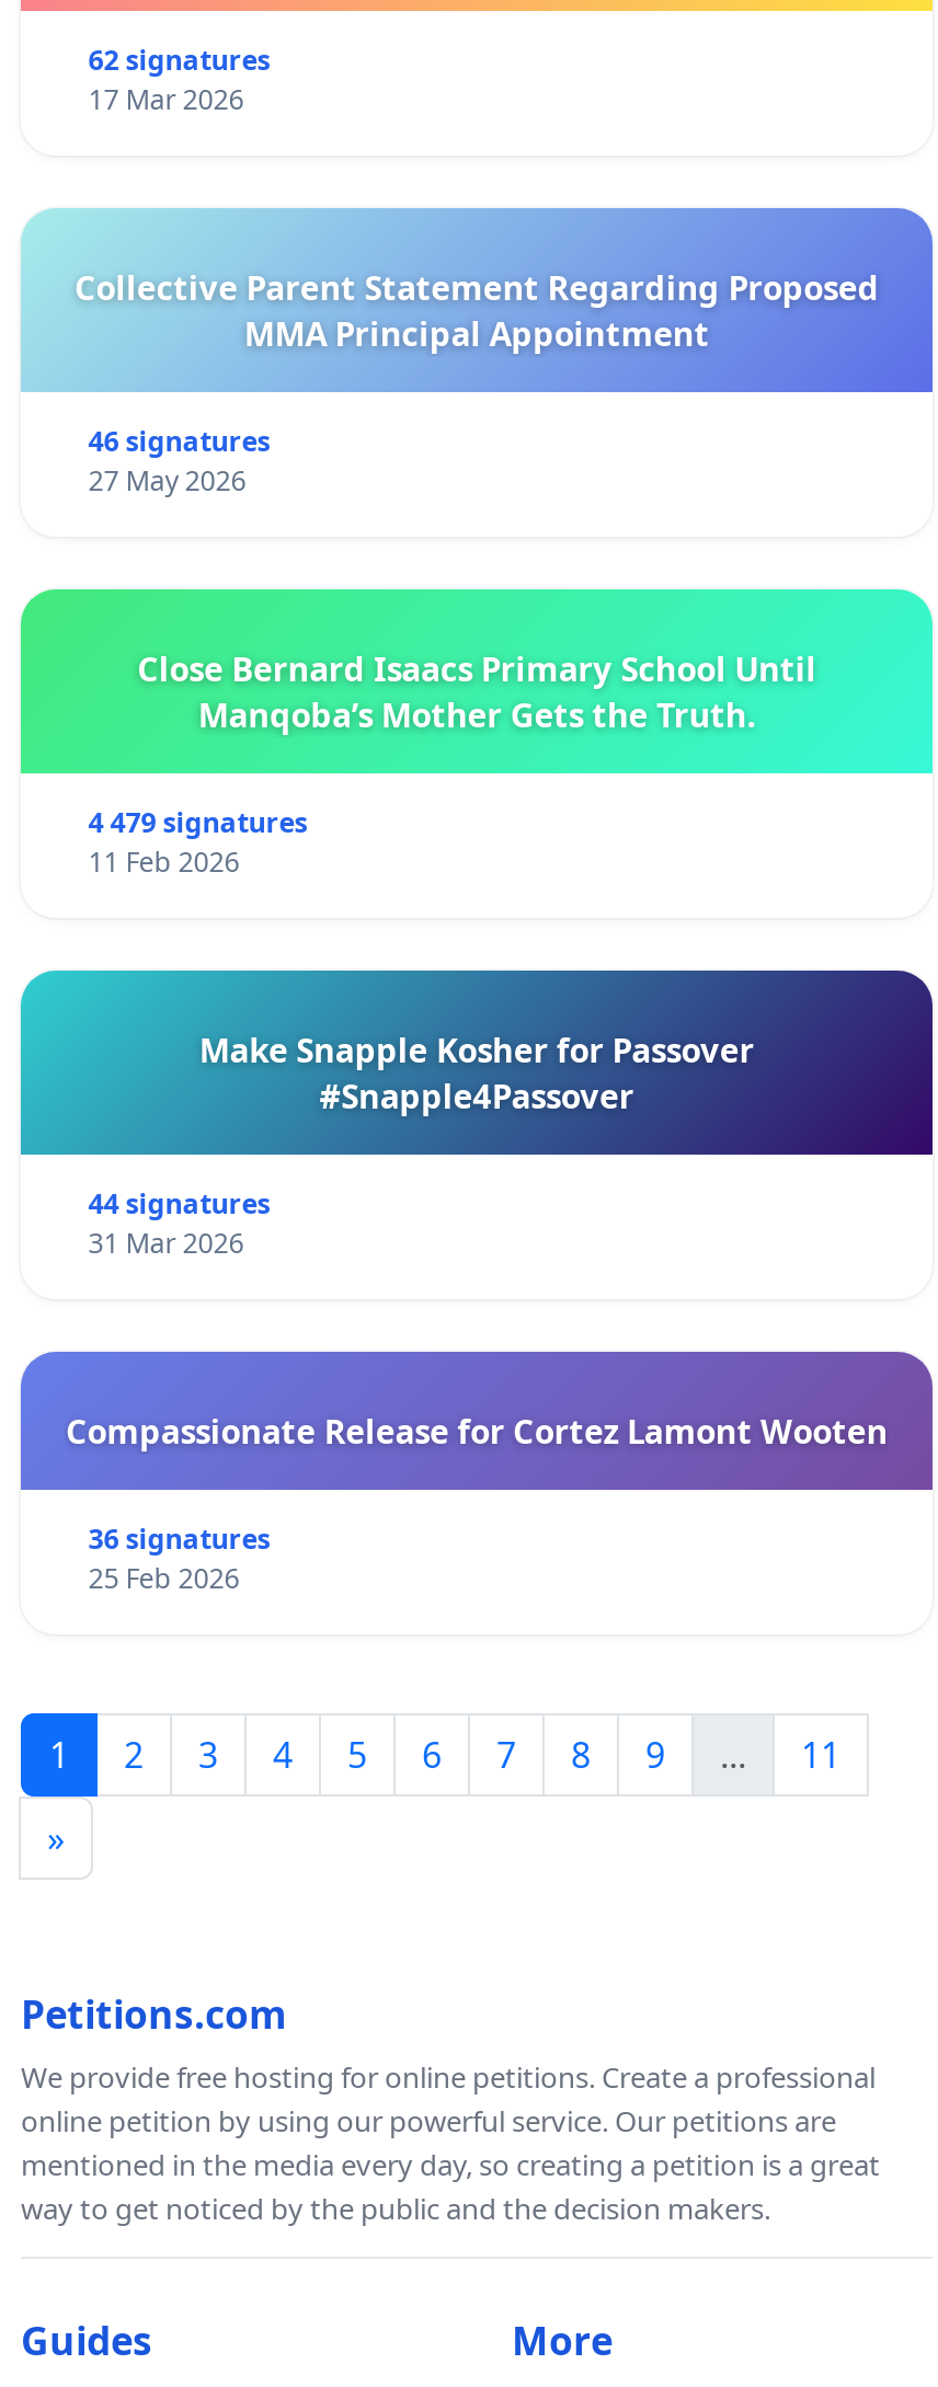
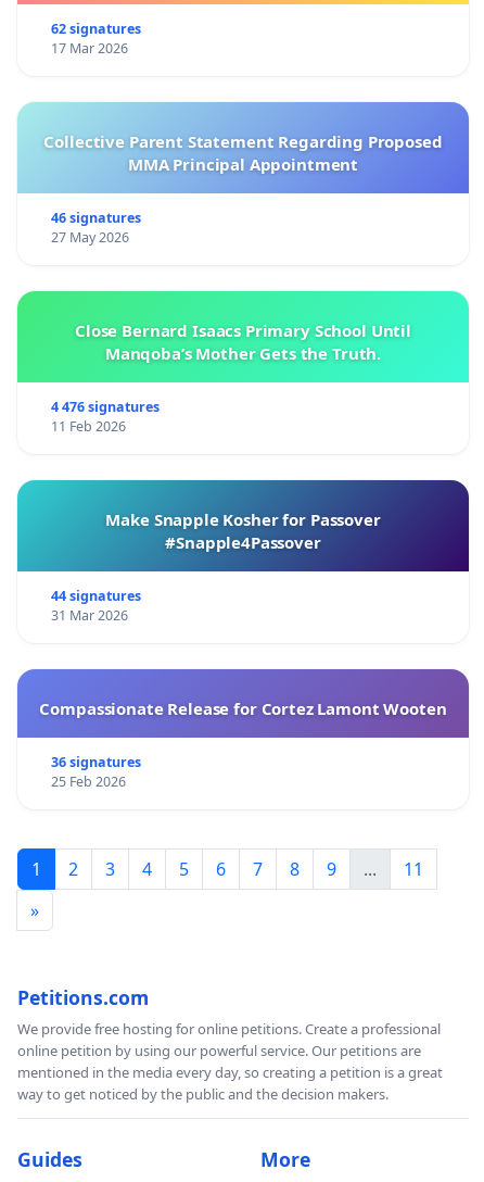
- 4 479 signatures
+ 4 476 signatures
